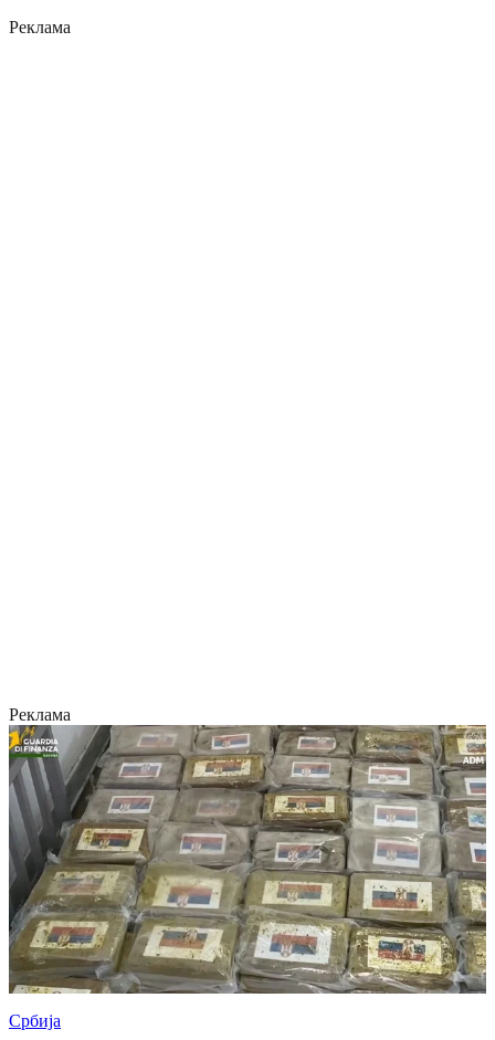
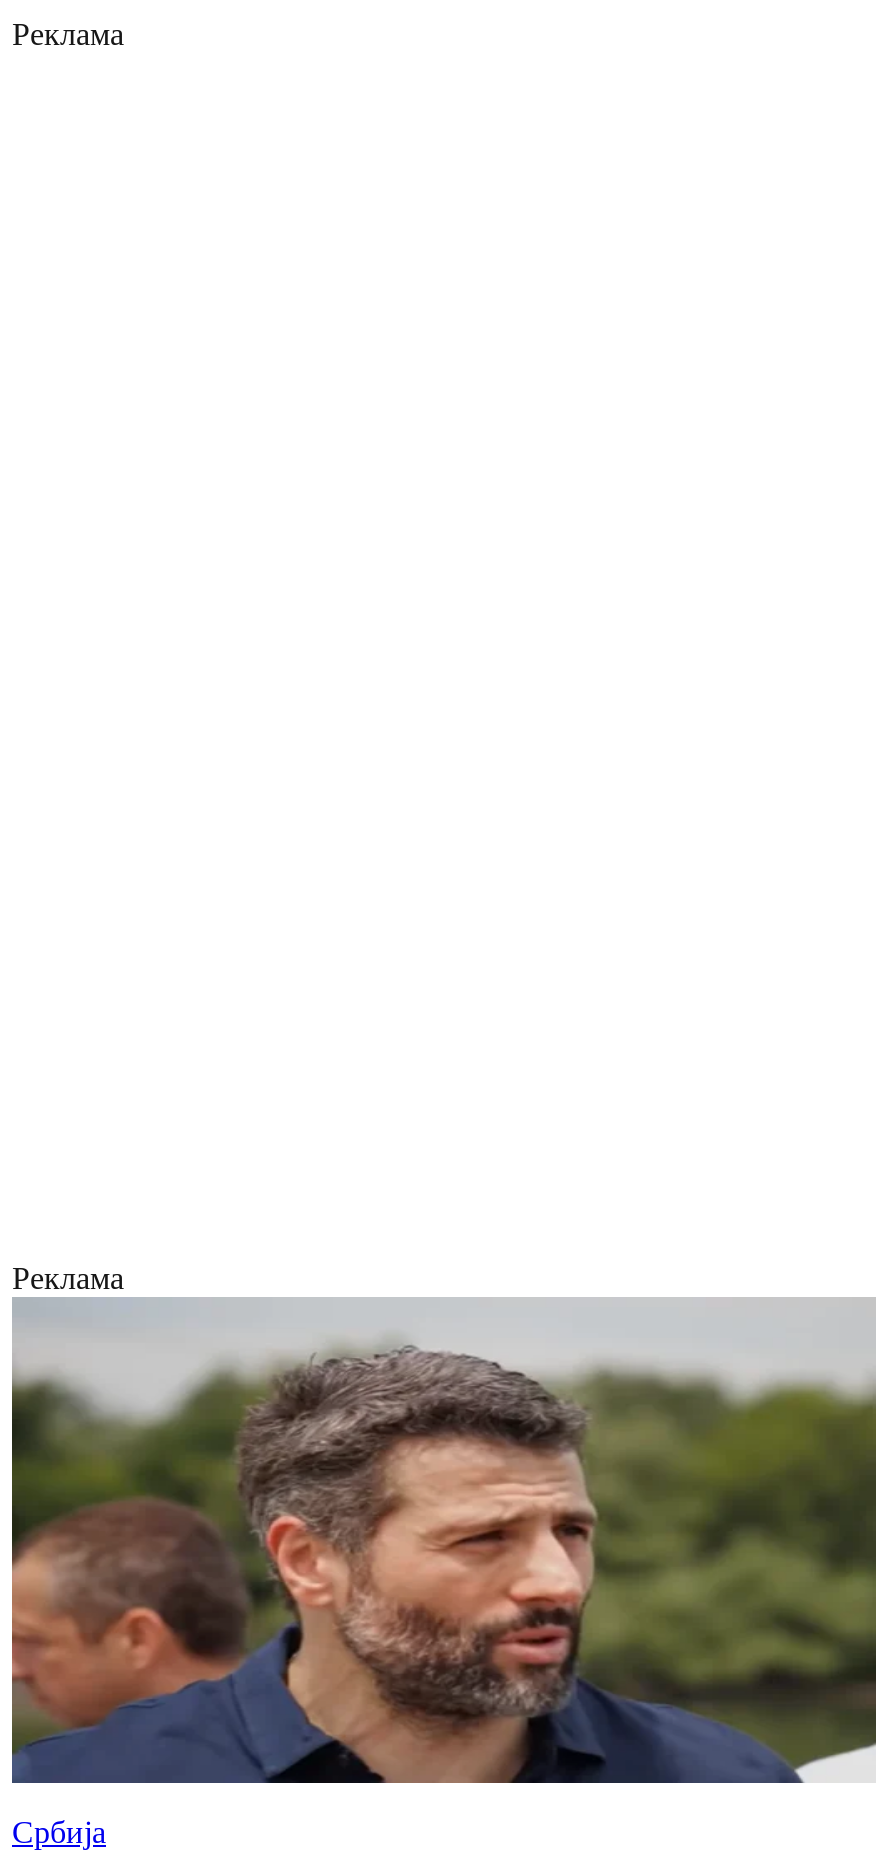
- [image]
+ [image]
